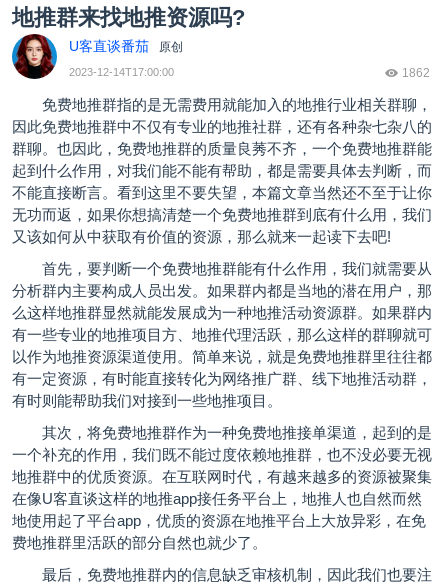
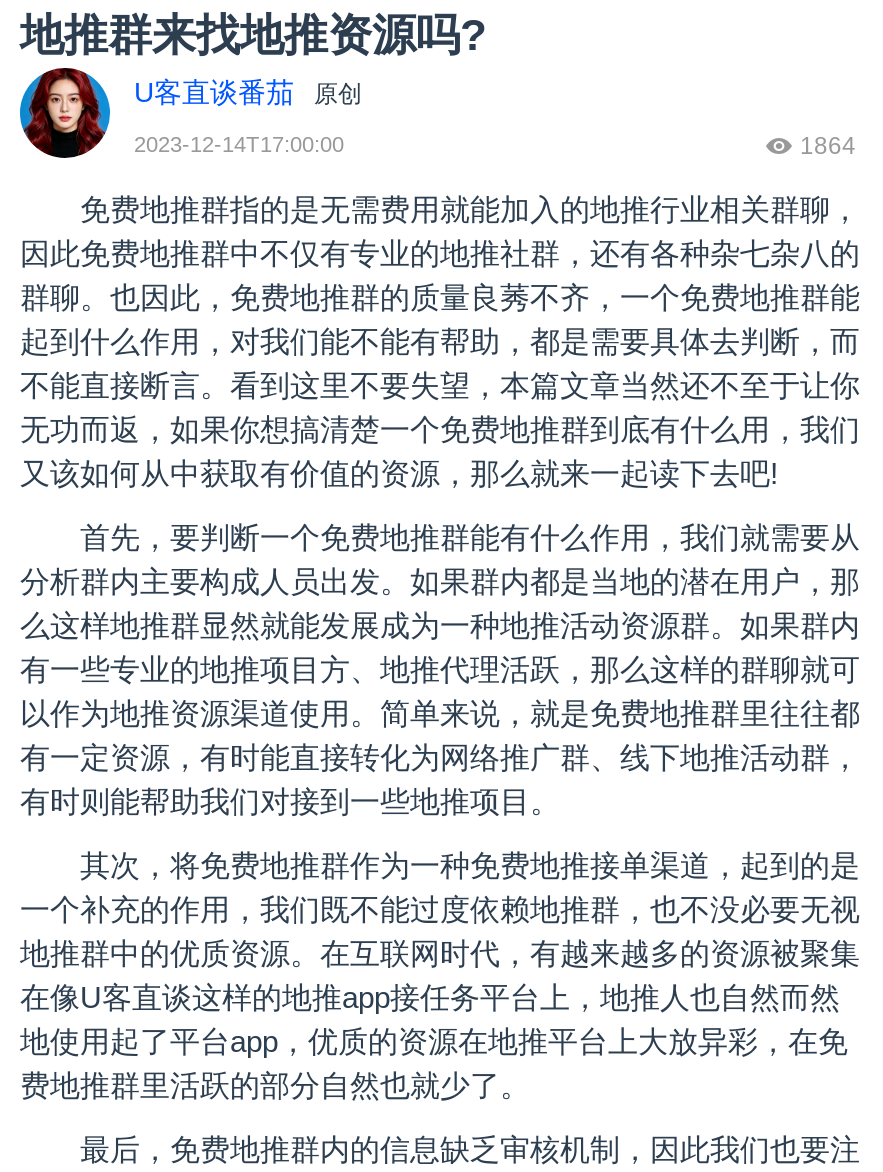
- 1862
+ 1864
